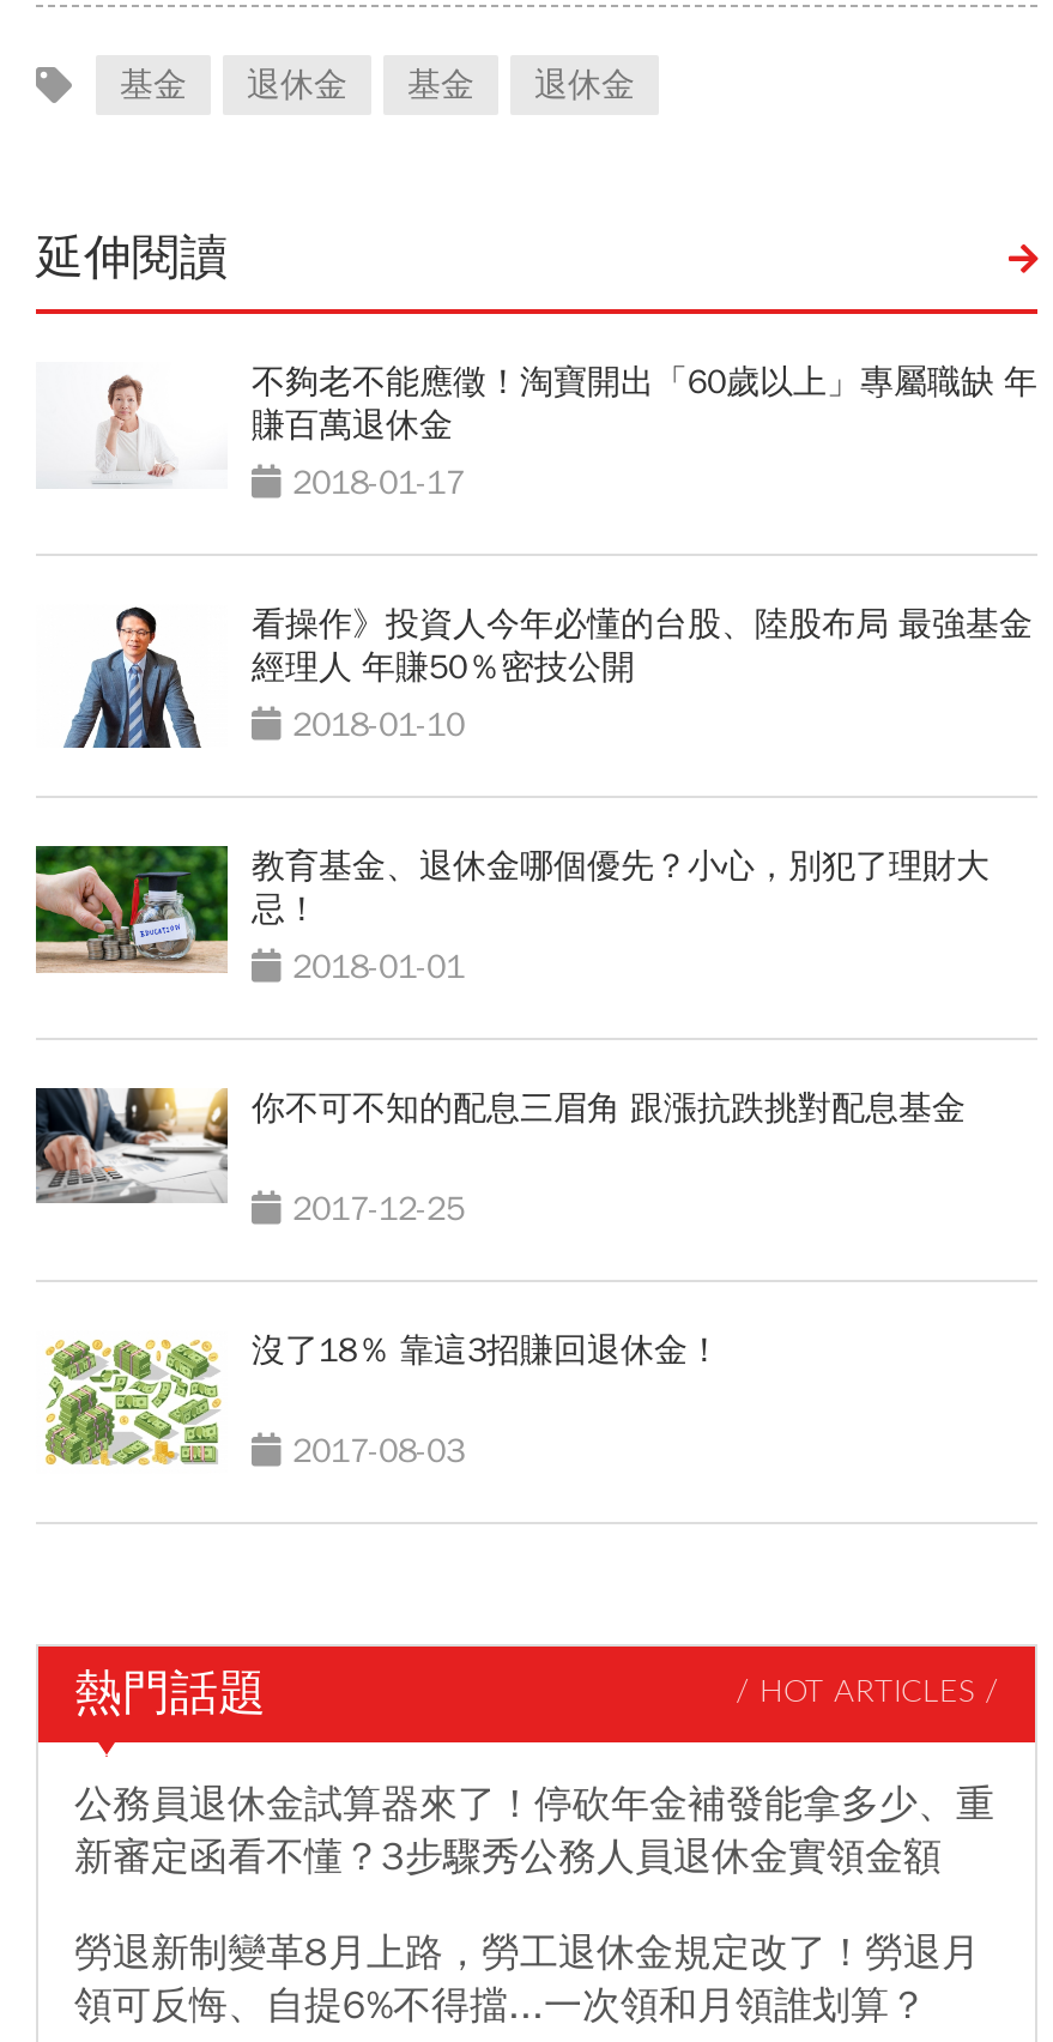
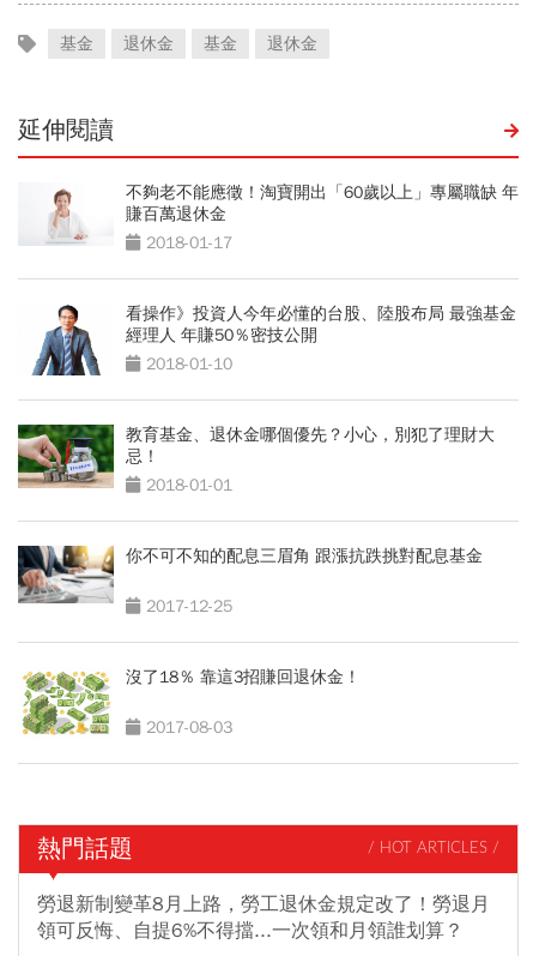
- 公務員退休金試算器來了！停砍年金補發能拿多少、重
- 新審定函看不懂？3步驟秀公務人員退休金實領金額
